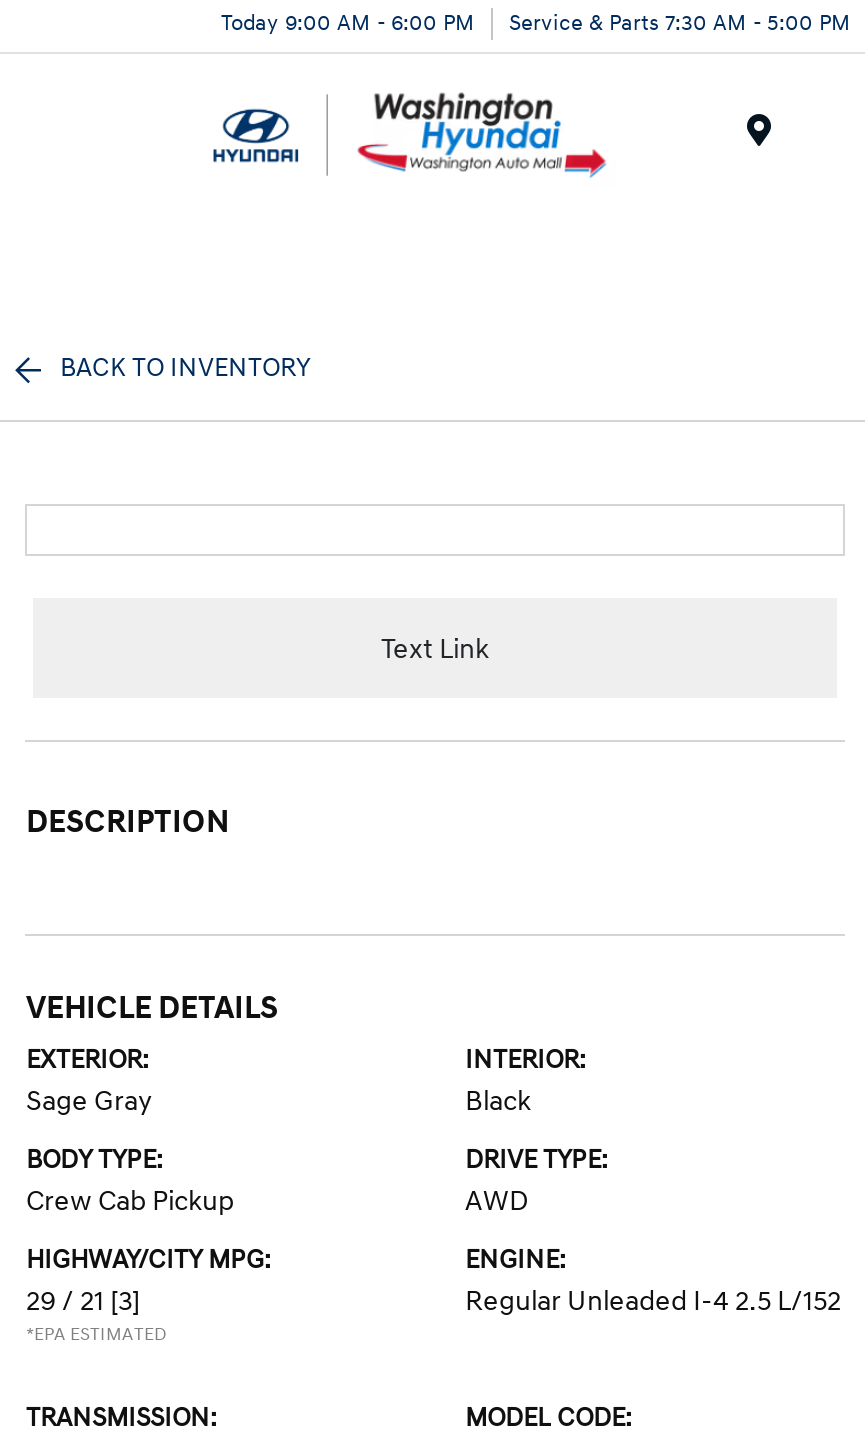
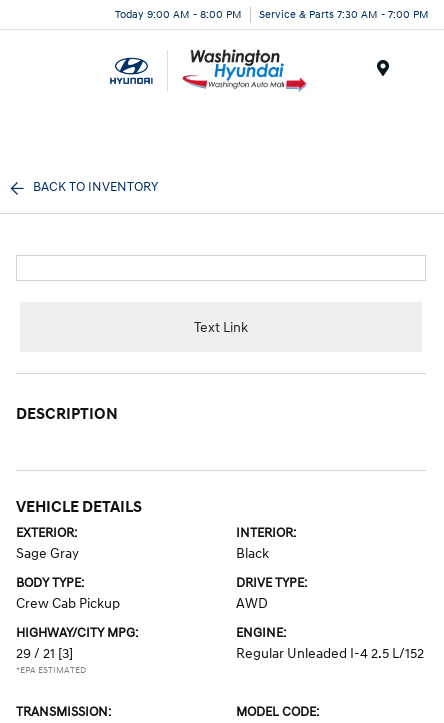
- Today 9:00 AM - 6:00 PM
+ Today 9:00 AM - 8:00 PM

- Service & Parts 7:30 AM - 5:00 PM
+ Service & Parts 7:30 AM - 7:00 PM
